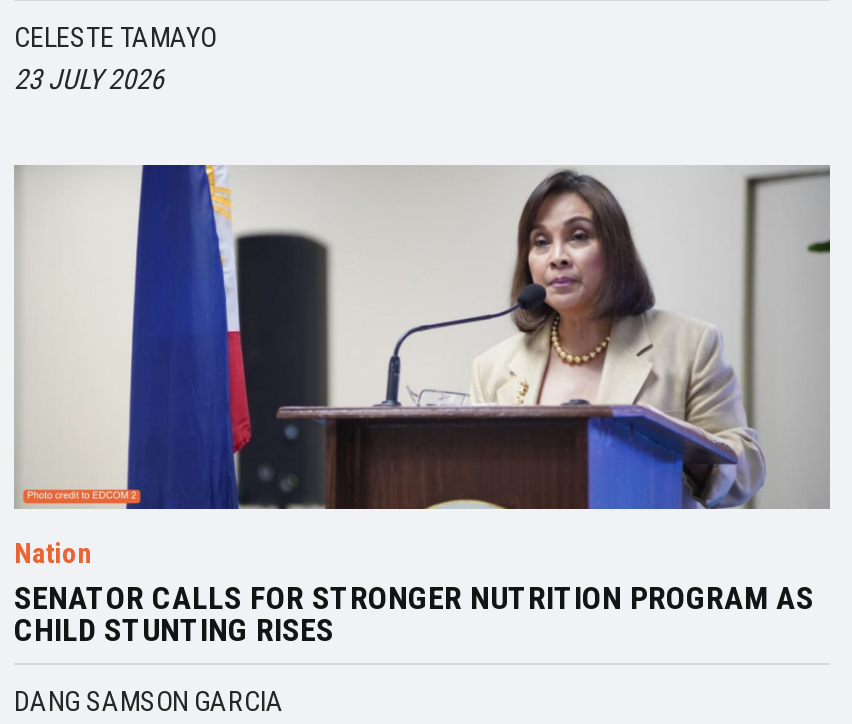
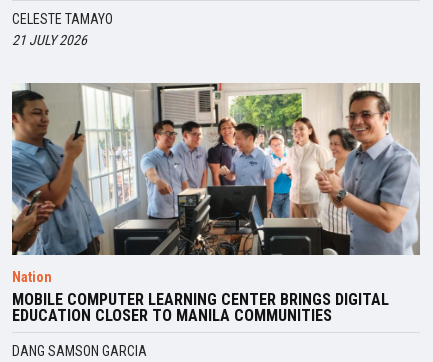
- 23 JULY 2026
+ 21 JULY 2026

- [image]
- SENATOR CALLS FOR STRONGER NUTRITION PROGRAM AS
- CHILD STUNTING RISES
+ [image]
+ MOBILE COMPUTER LEARNING CENTER BRINGS DIGITAL
+ EDUCATION CLOSER TO MANILA COMMUNITIES
